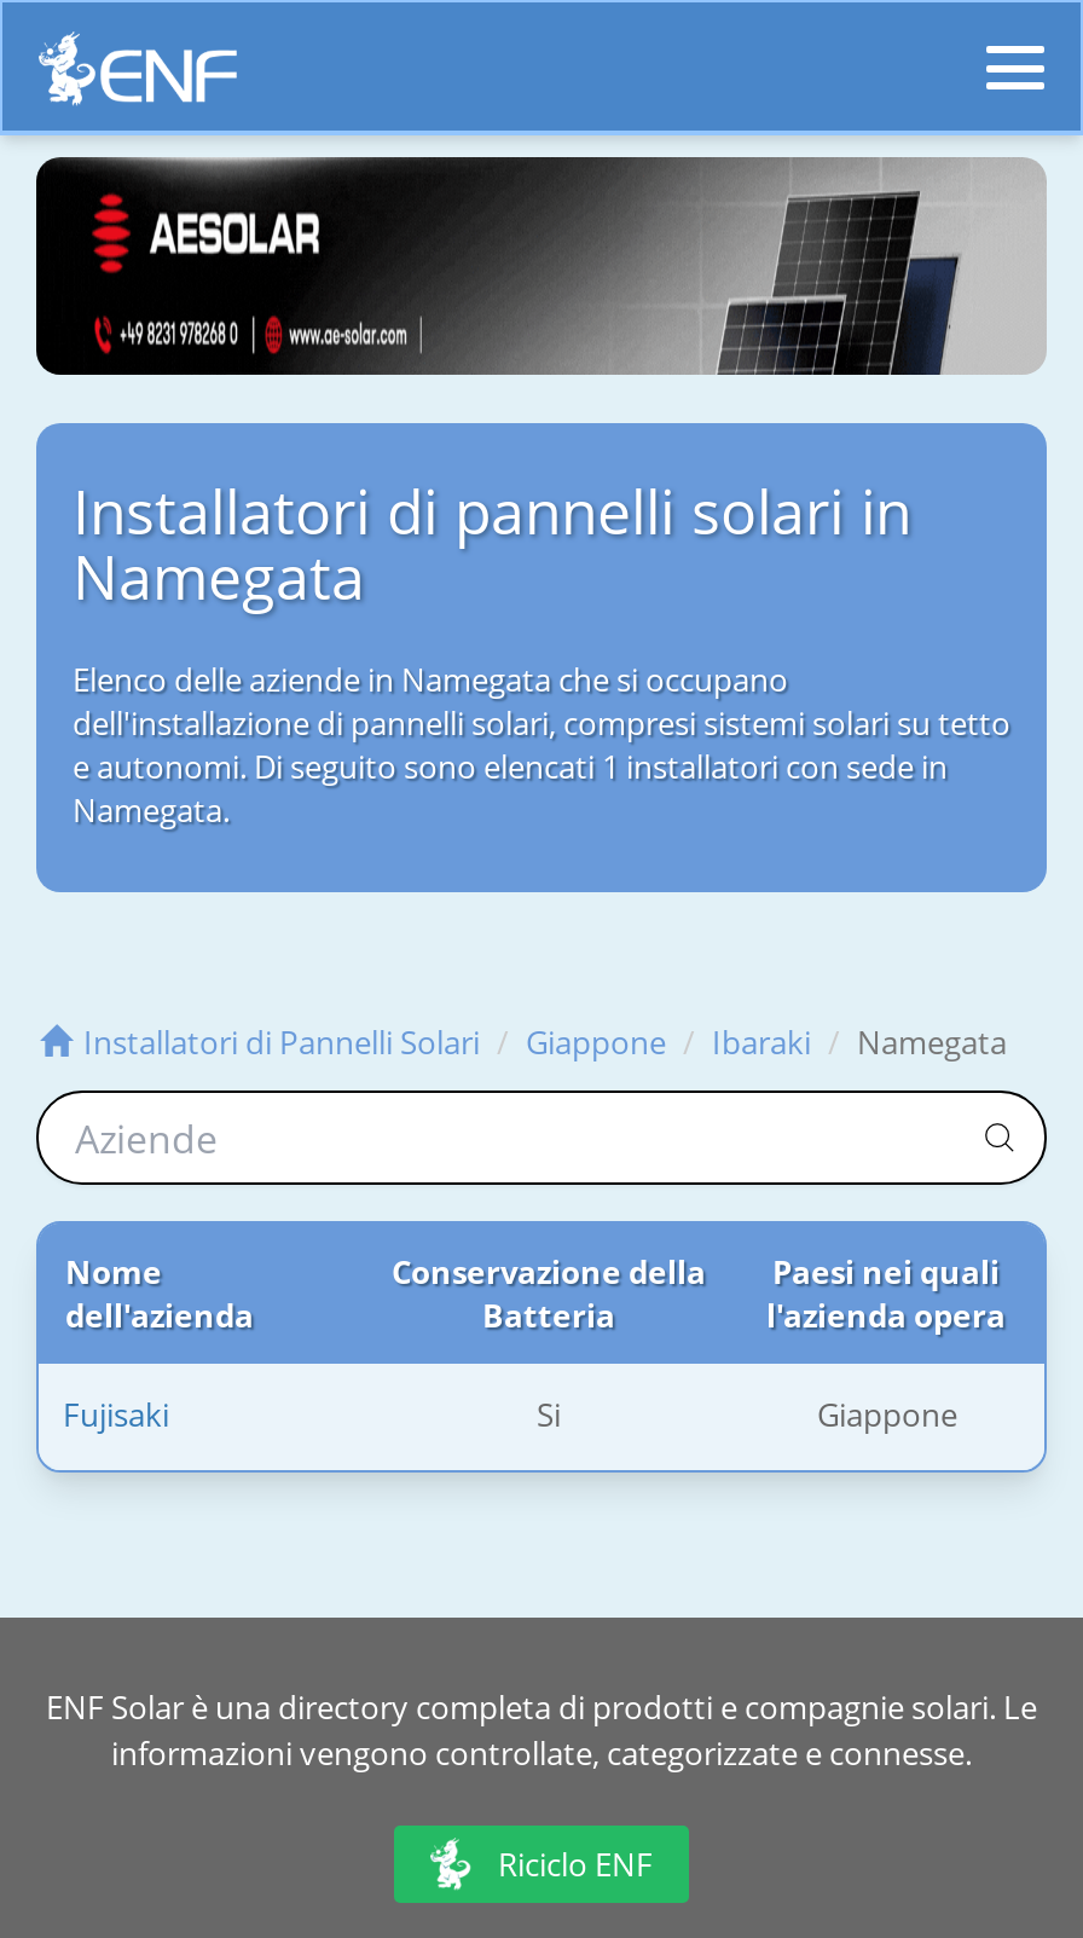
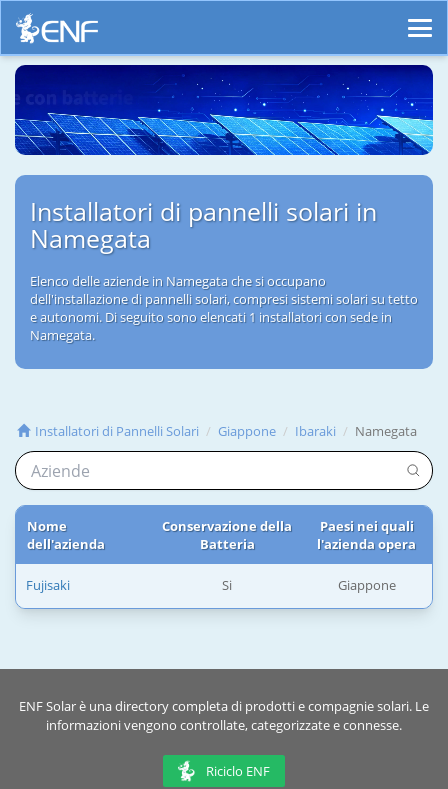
- [image]
+ [image]
